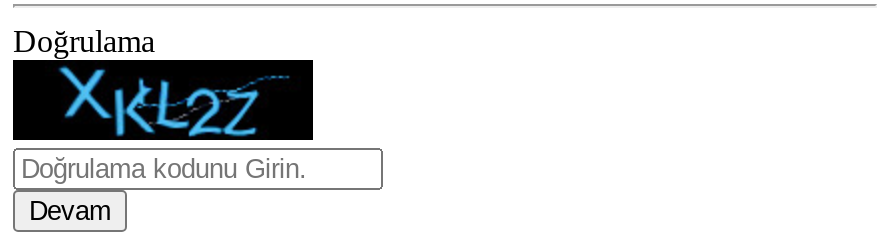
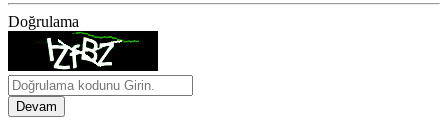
- [image]
+ [image]
